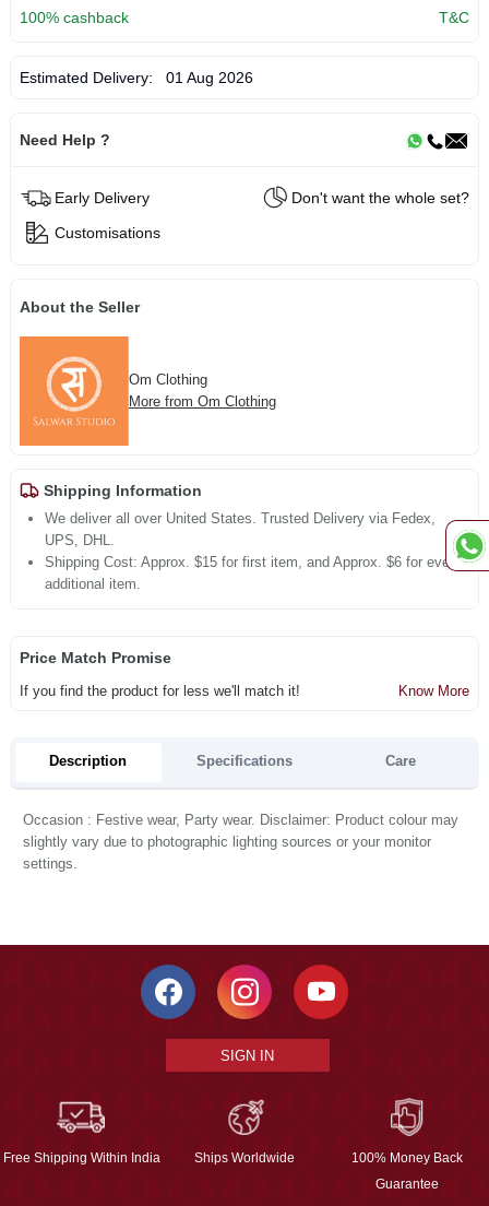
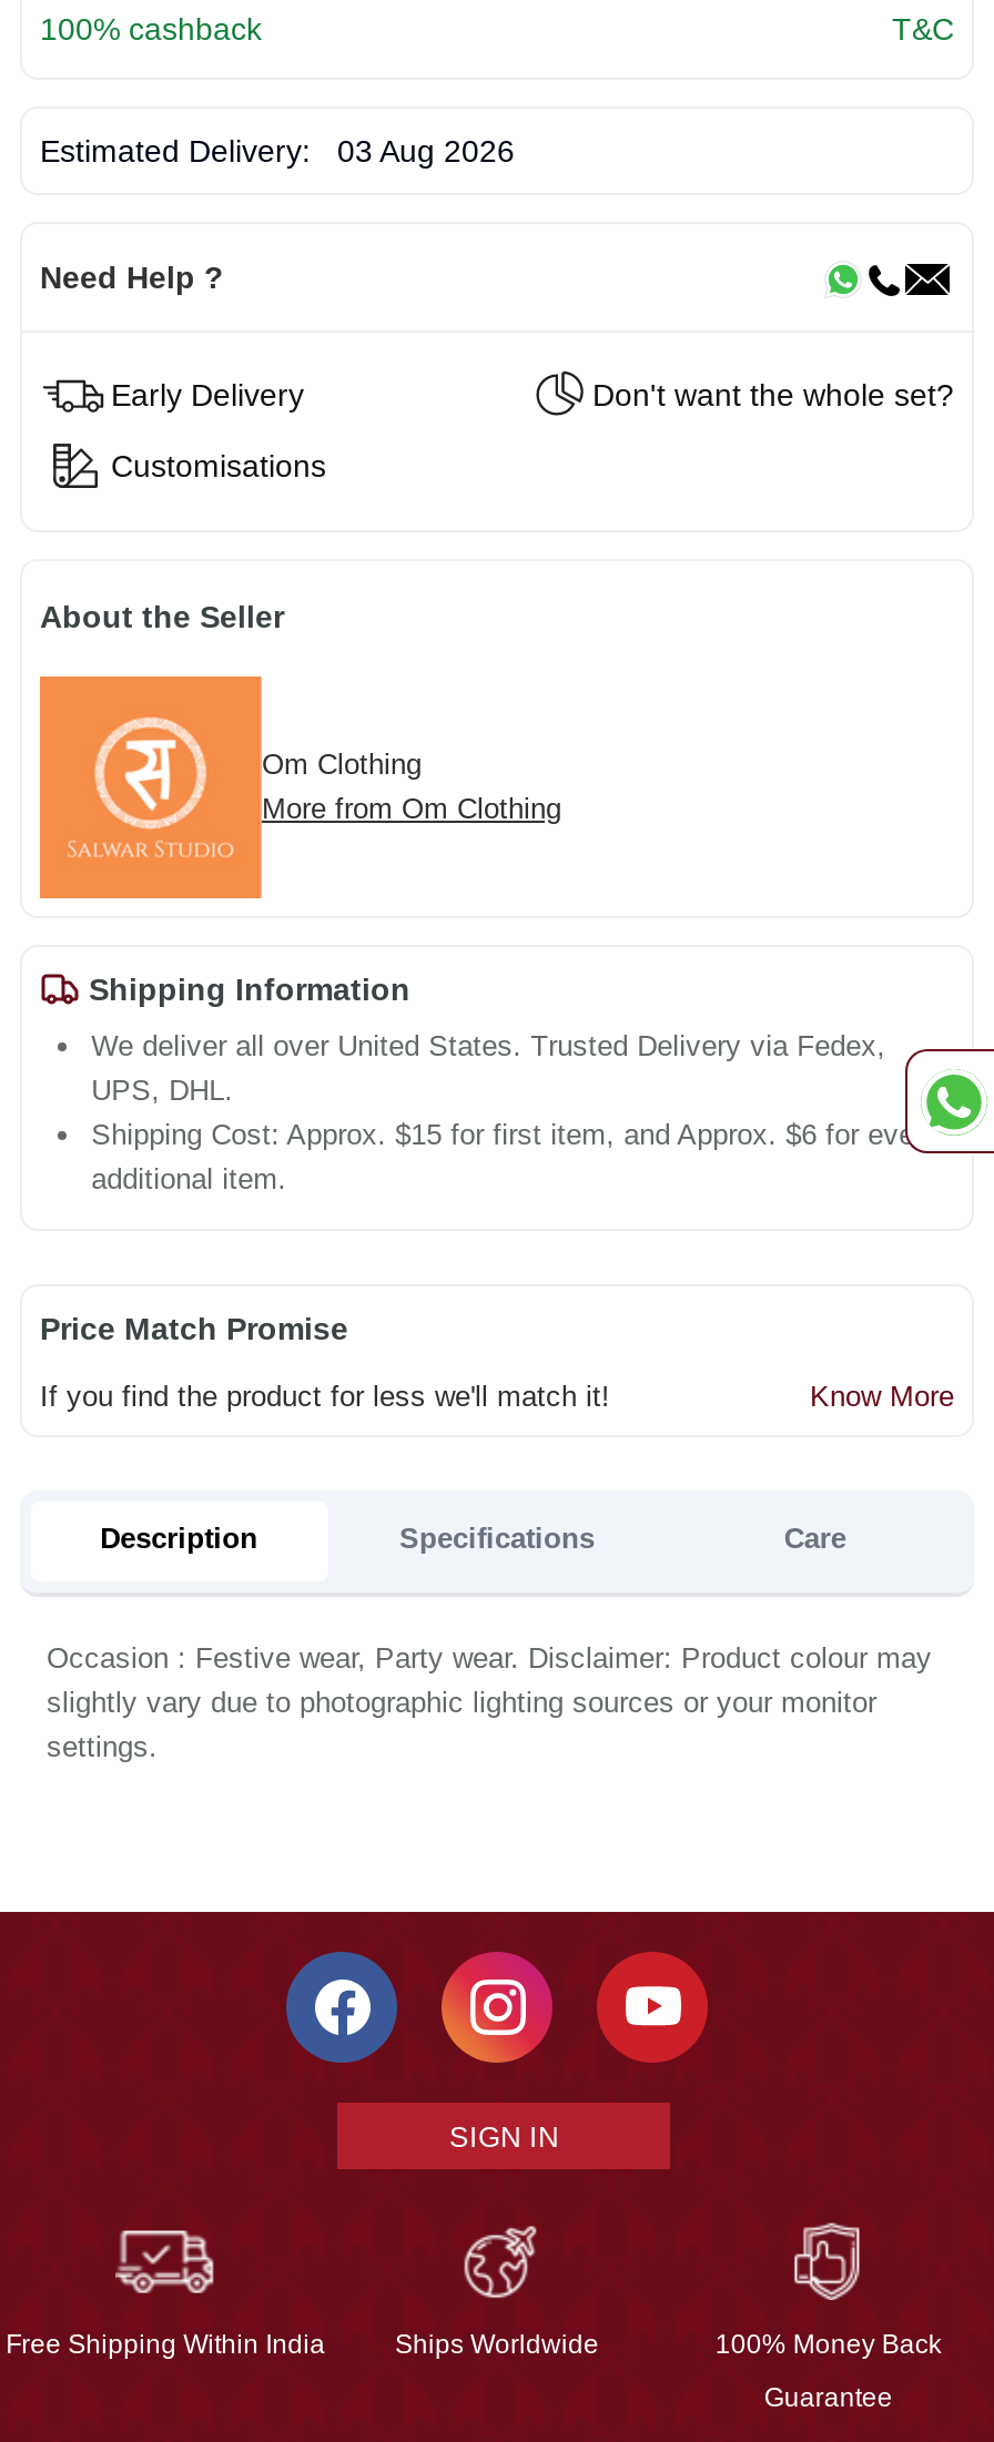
- Estimated Delivery: 01 Aug 2026
+ Estimated Delivery: 03 Aug 2026
